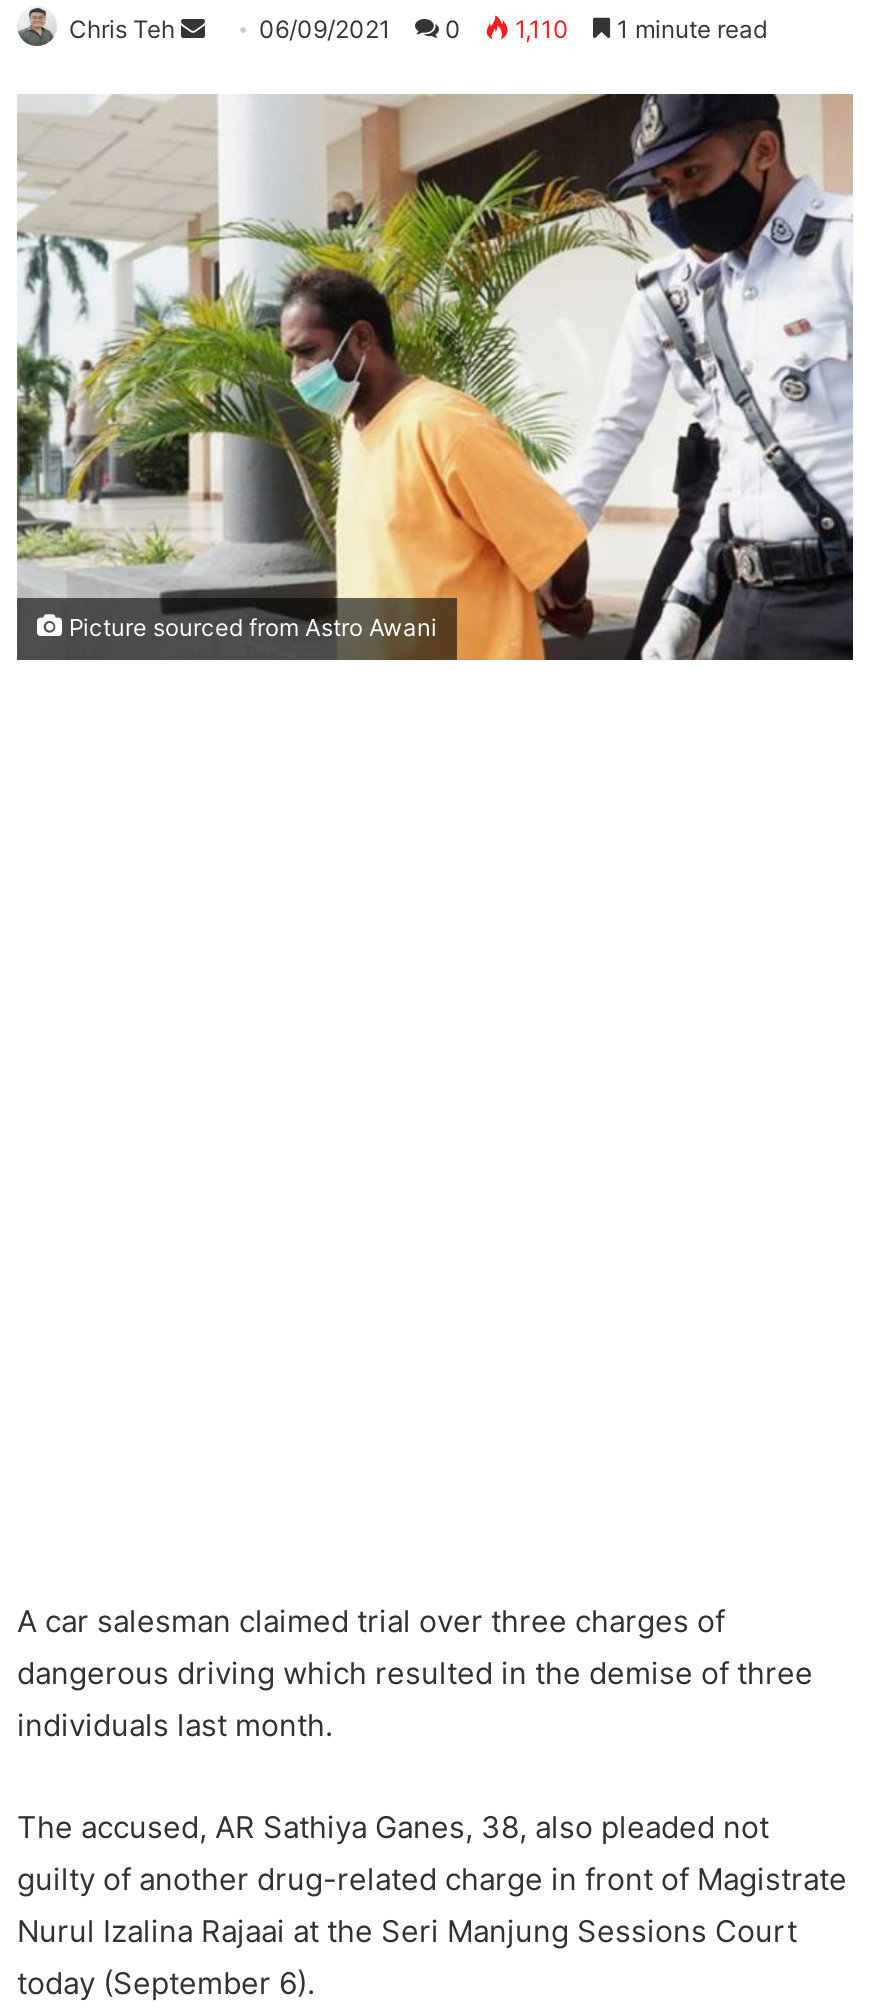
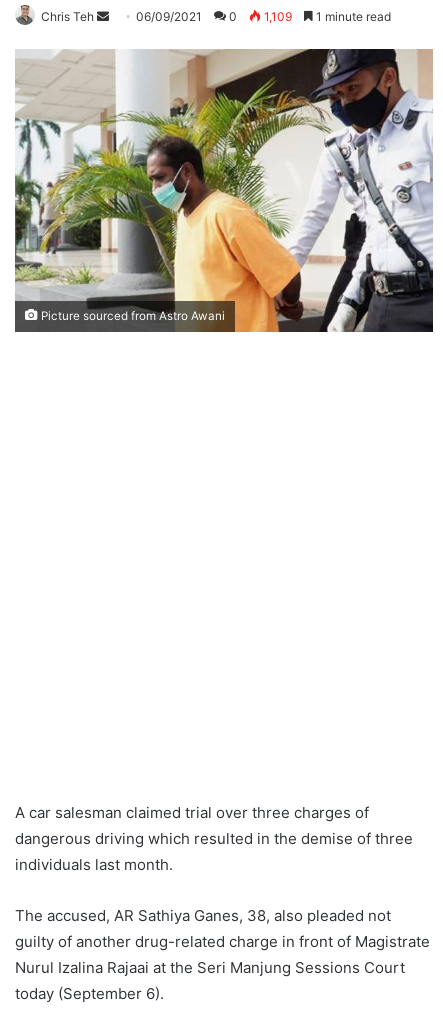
- 1,110
+ 1,109
